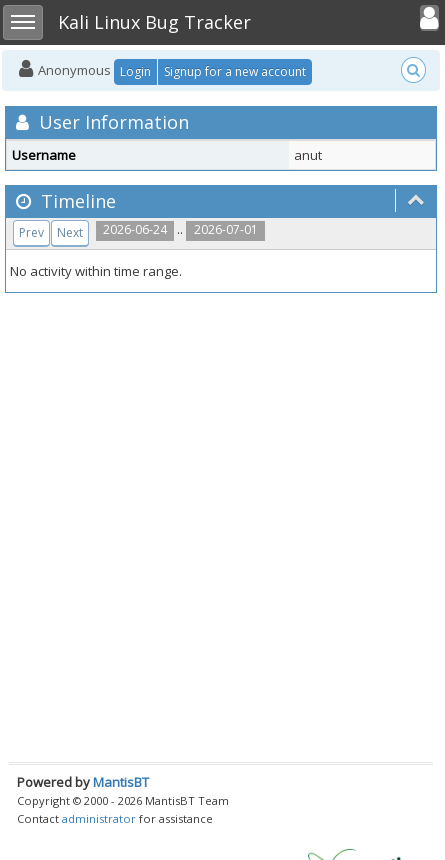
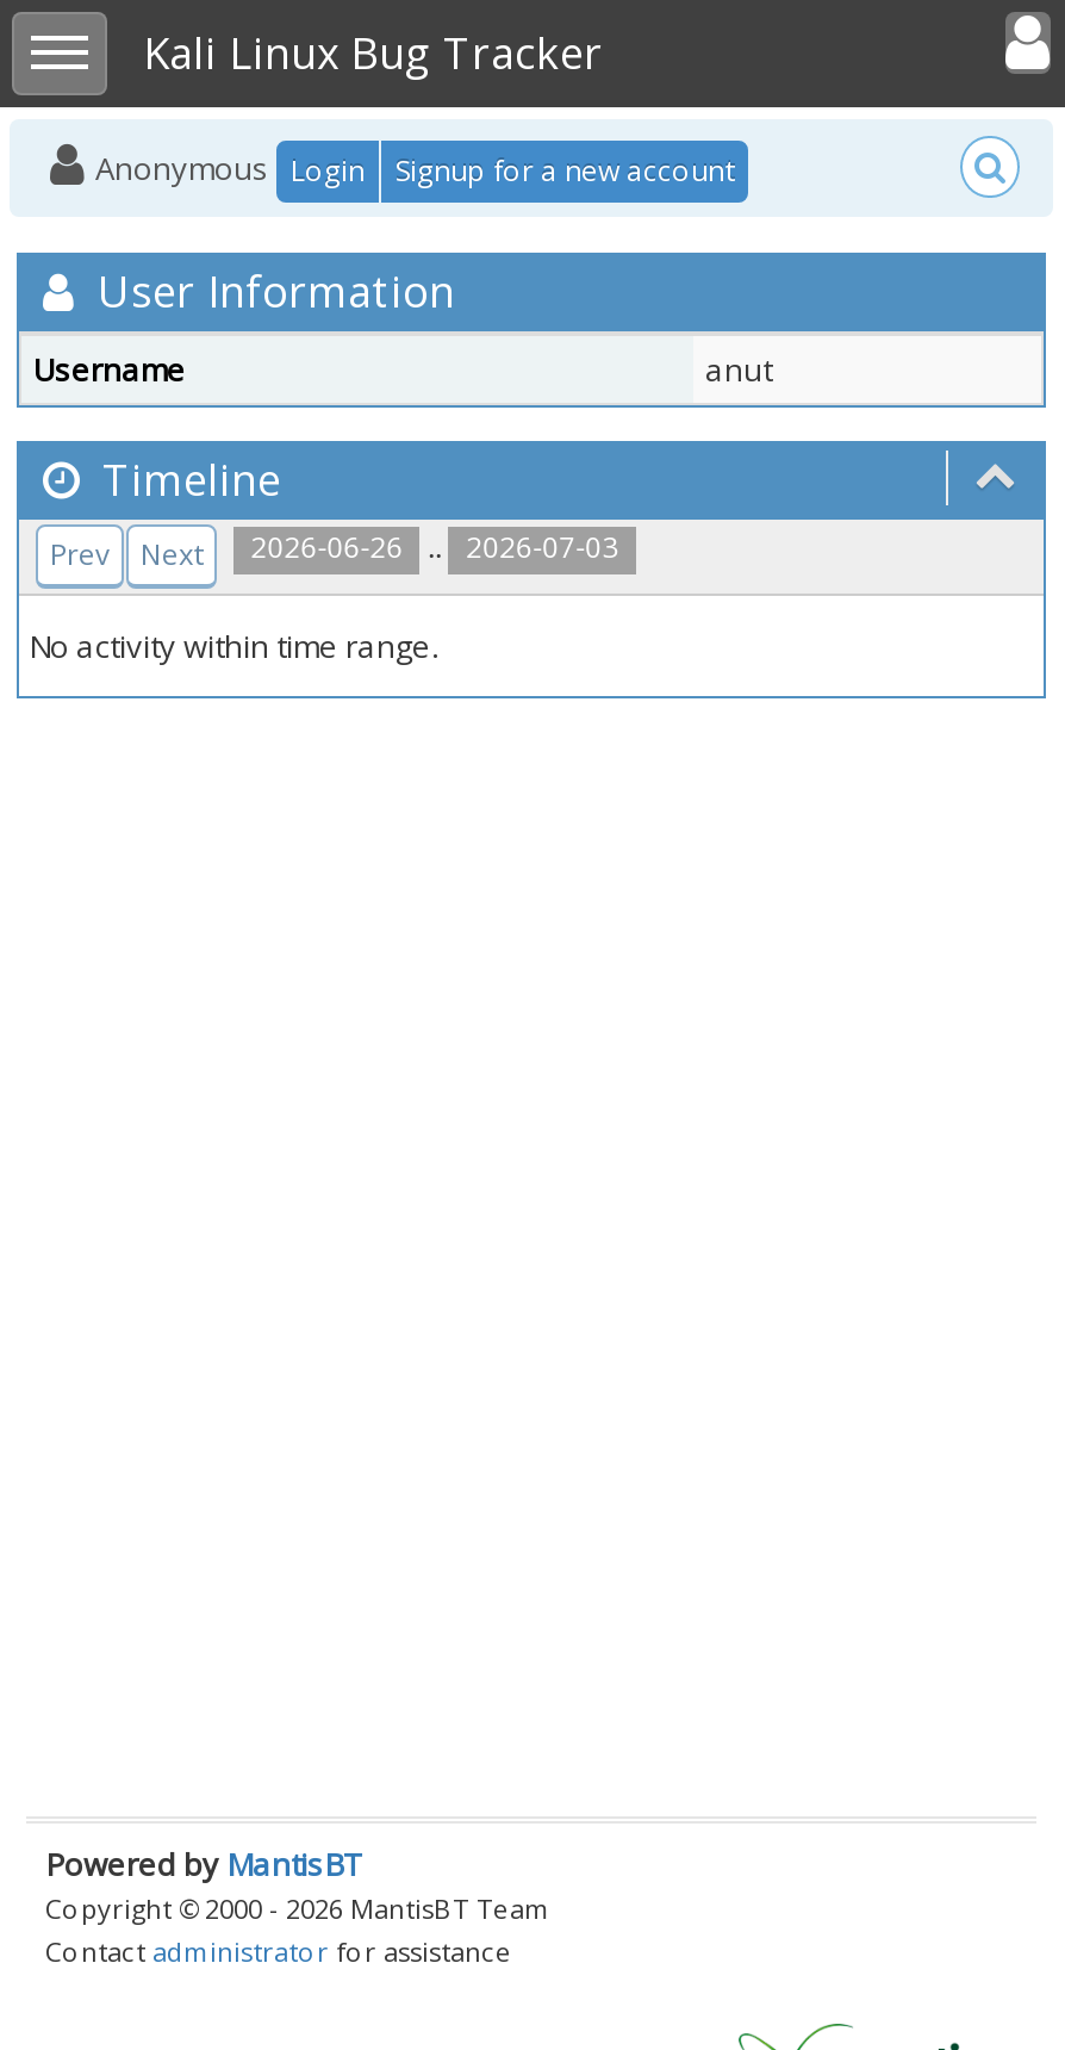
- Prev Next 2026-06-24 .. 2026-07-01
+ Prev Next 2026-06-26 .. 2026-07-03
